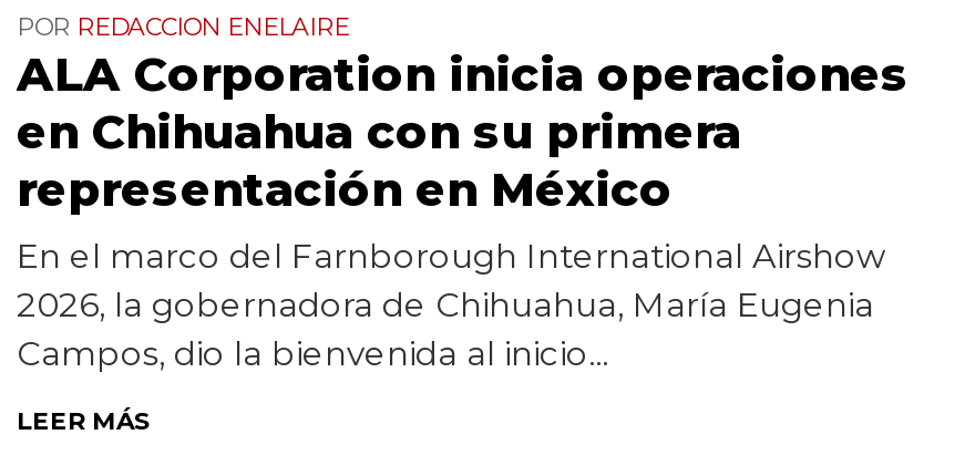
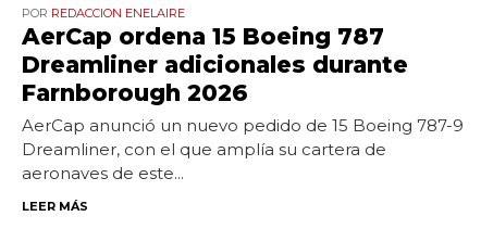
- ALA Corporation inicia operaciones
- en Chihuahua con su primera
- representación en México
- En el marco del Farnborough International Airshow
- 2026, la gobernadora de Chihuahua, María Eugenia
- Campos, dio la bienvenida al inicio...
+ AerCap ordena 15 Boeing 787
+ Dreamliner adicionales durante
+ Farnborough 2026
+ AerCap anunció un nuevo pedido de 15 Boeing 787-9
+ Dreamliner, con el que amplía su cartera de
+ aeronaves de este...
